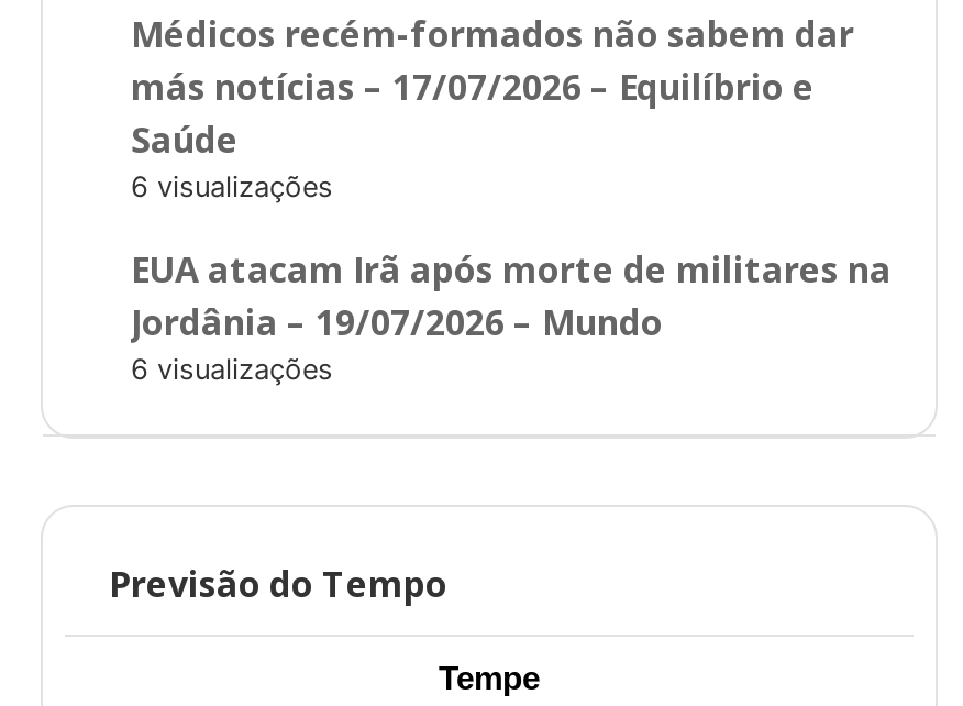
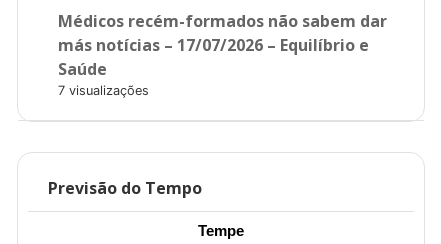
- 6 visualizações
- EUA atacam Irã após morte de militares na
- Jordânia – 19/07/2026 – Mundo
- 6 visualizações
+ 7 visualizações
